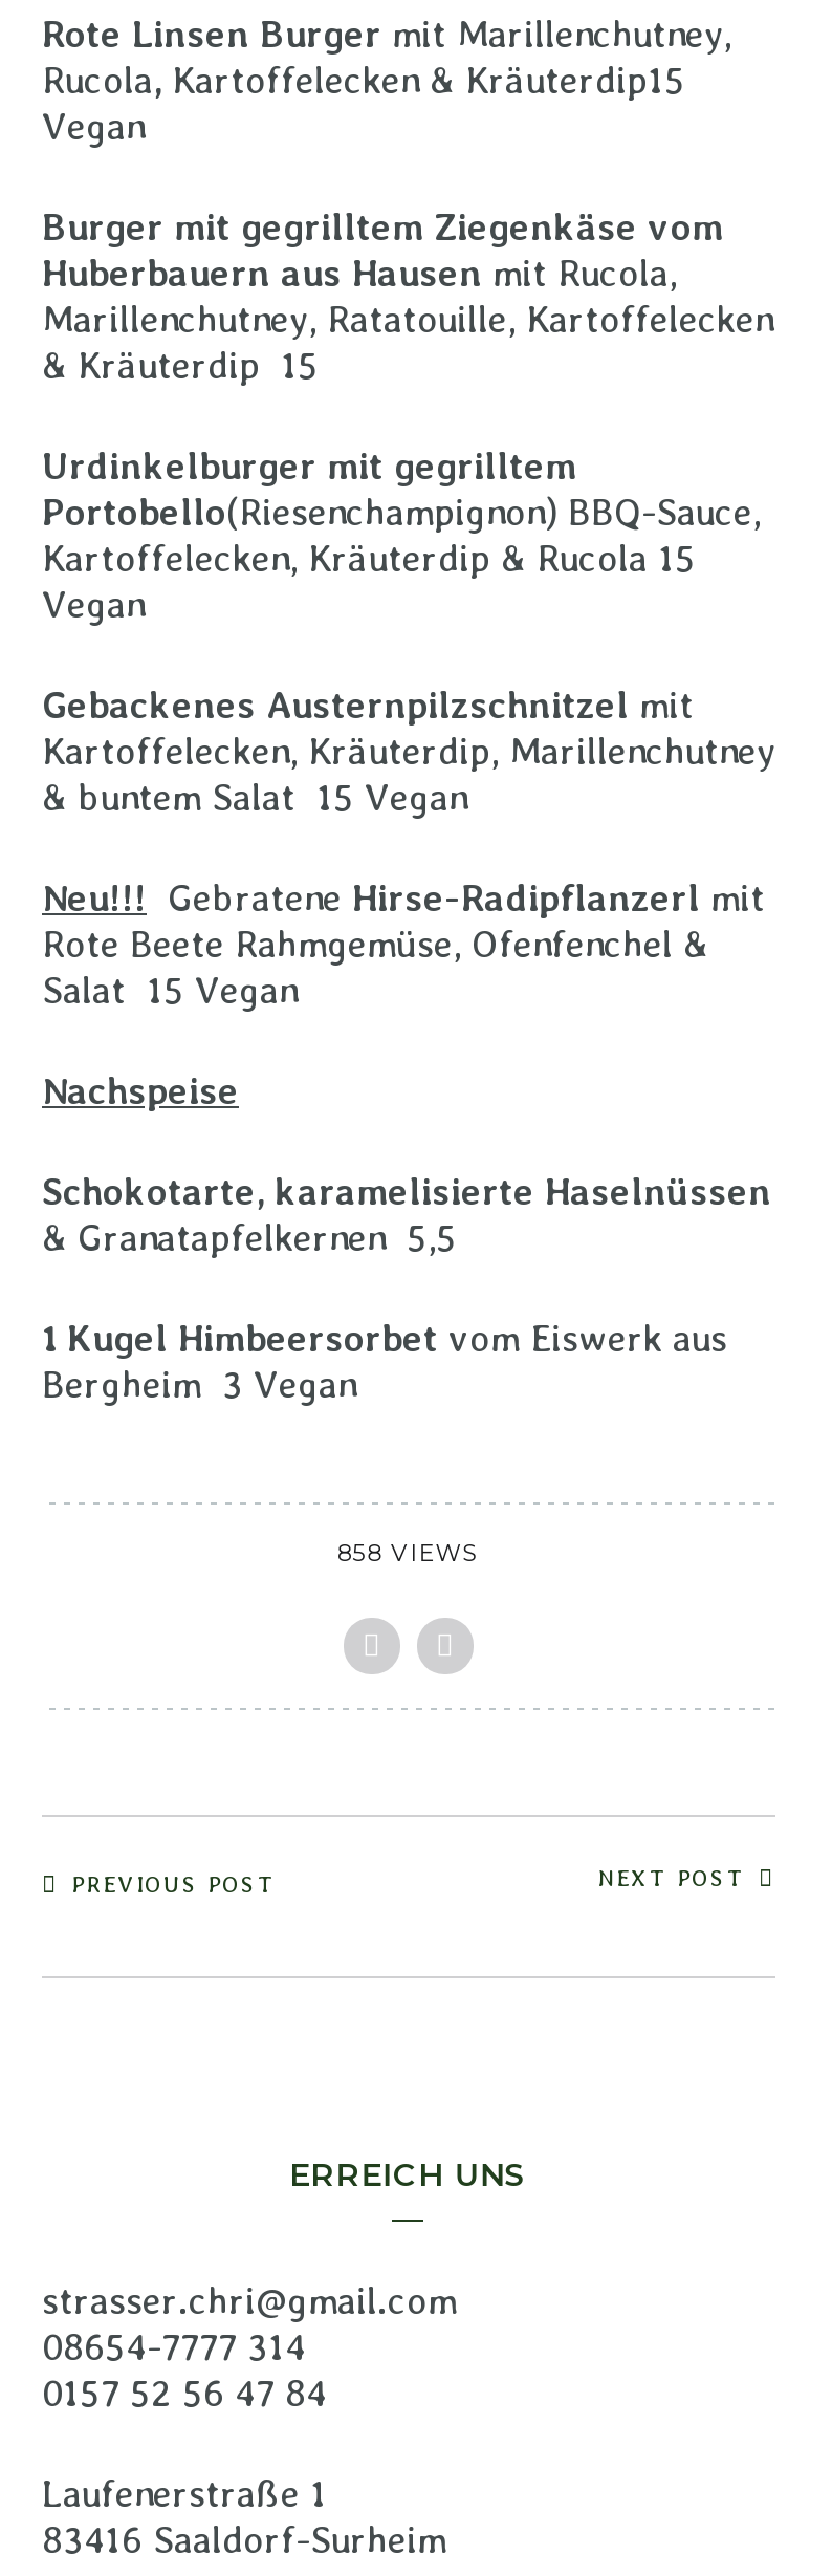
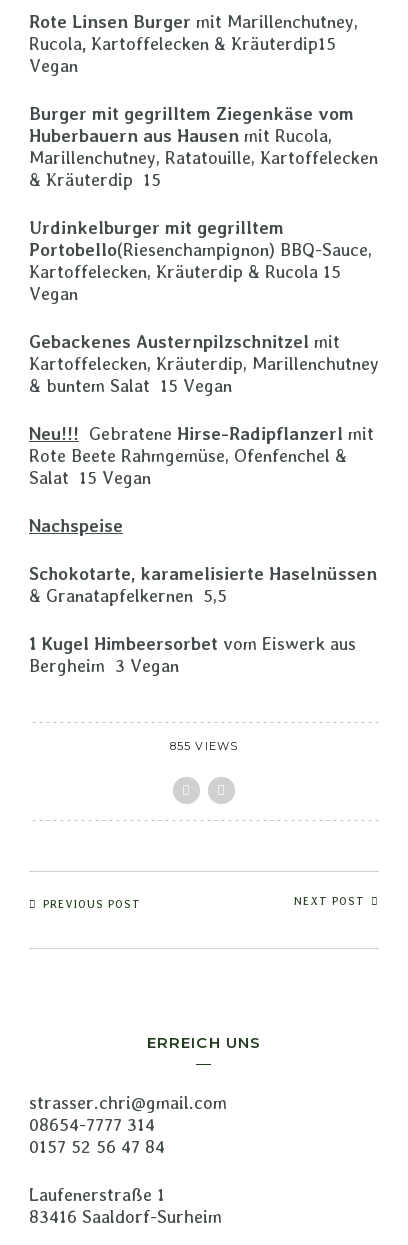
- 858 VIEWS
+ 855 VIEWS
